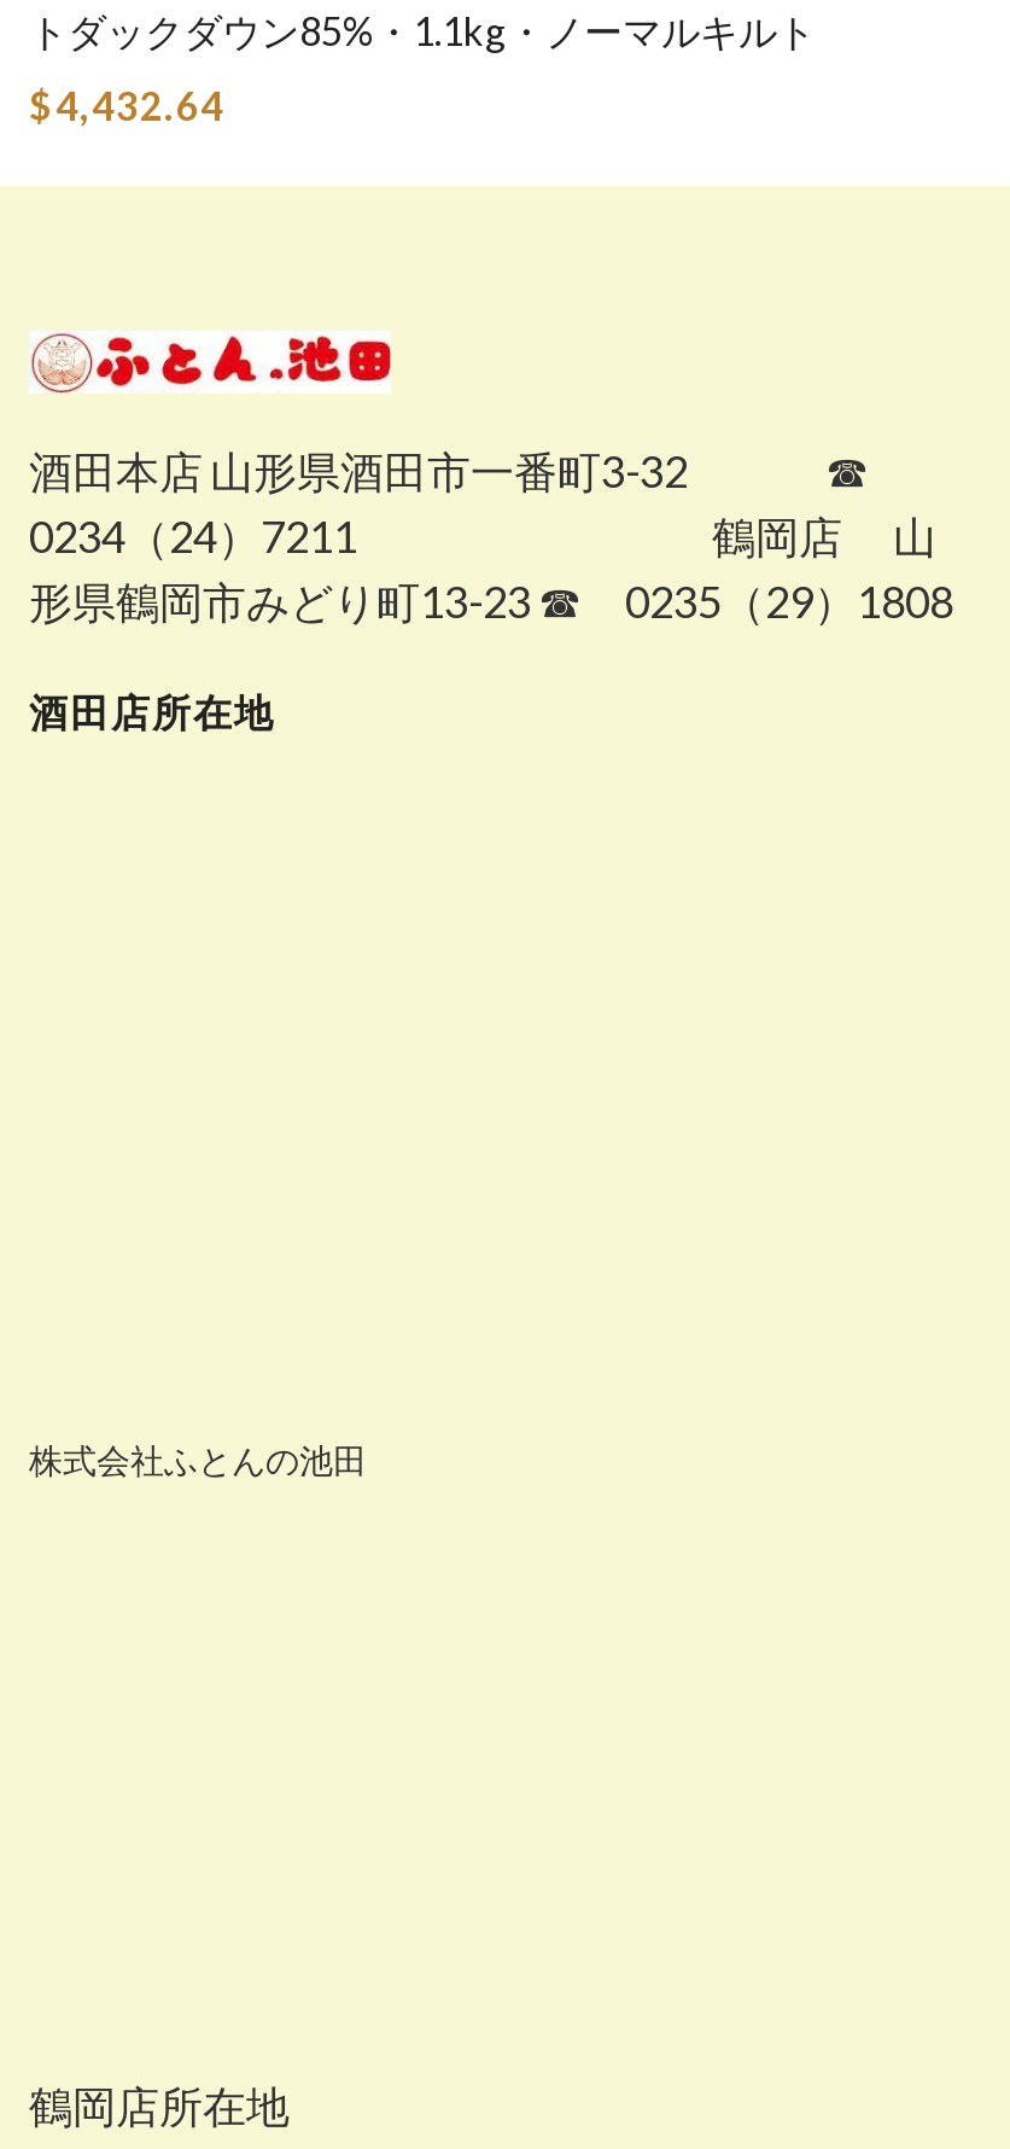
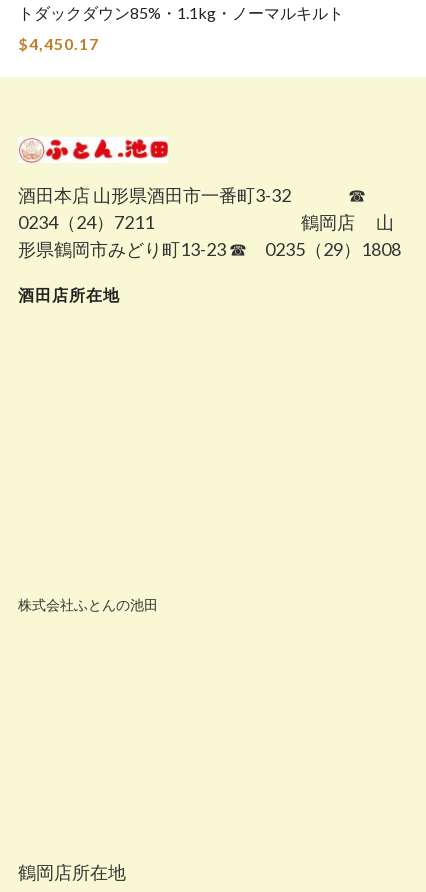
- $4,432.64
+ $4,450.17
